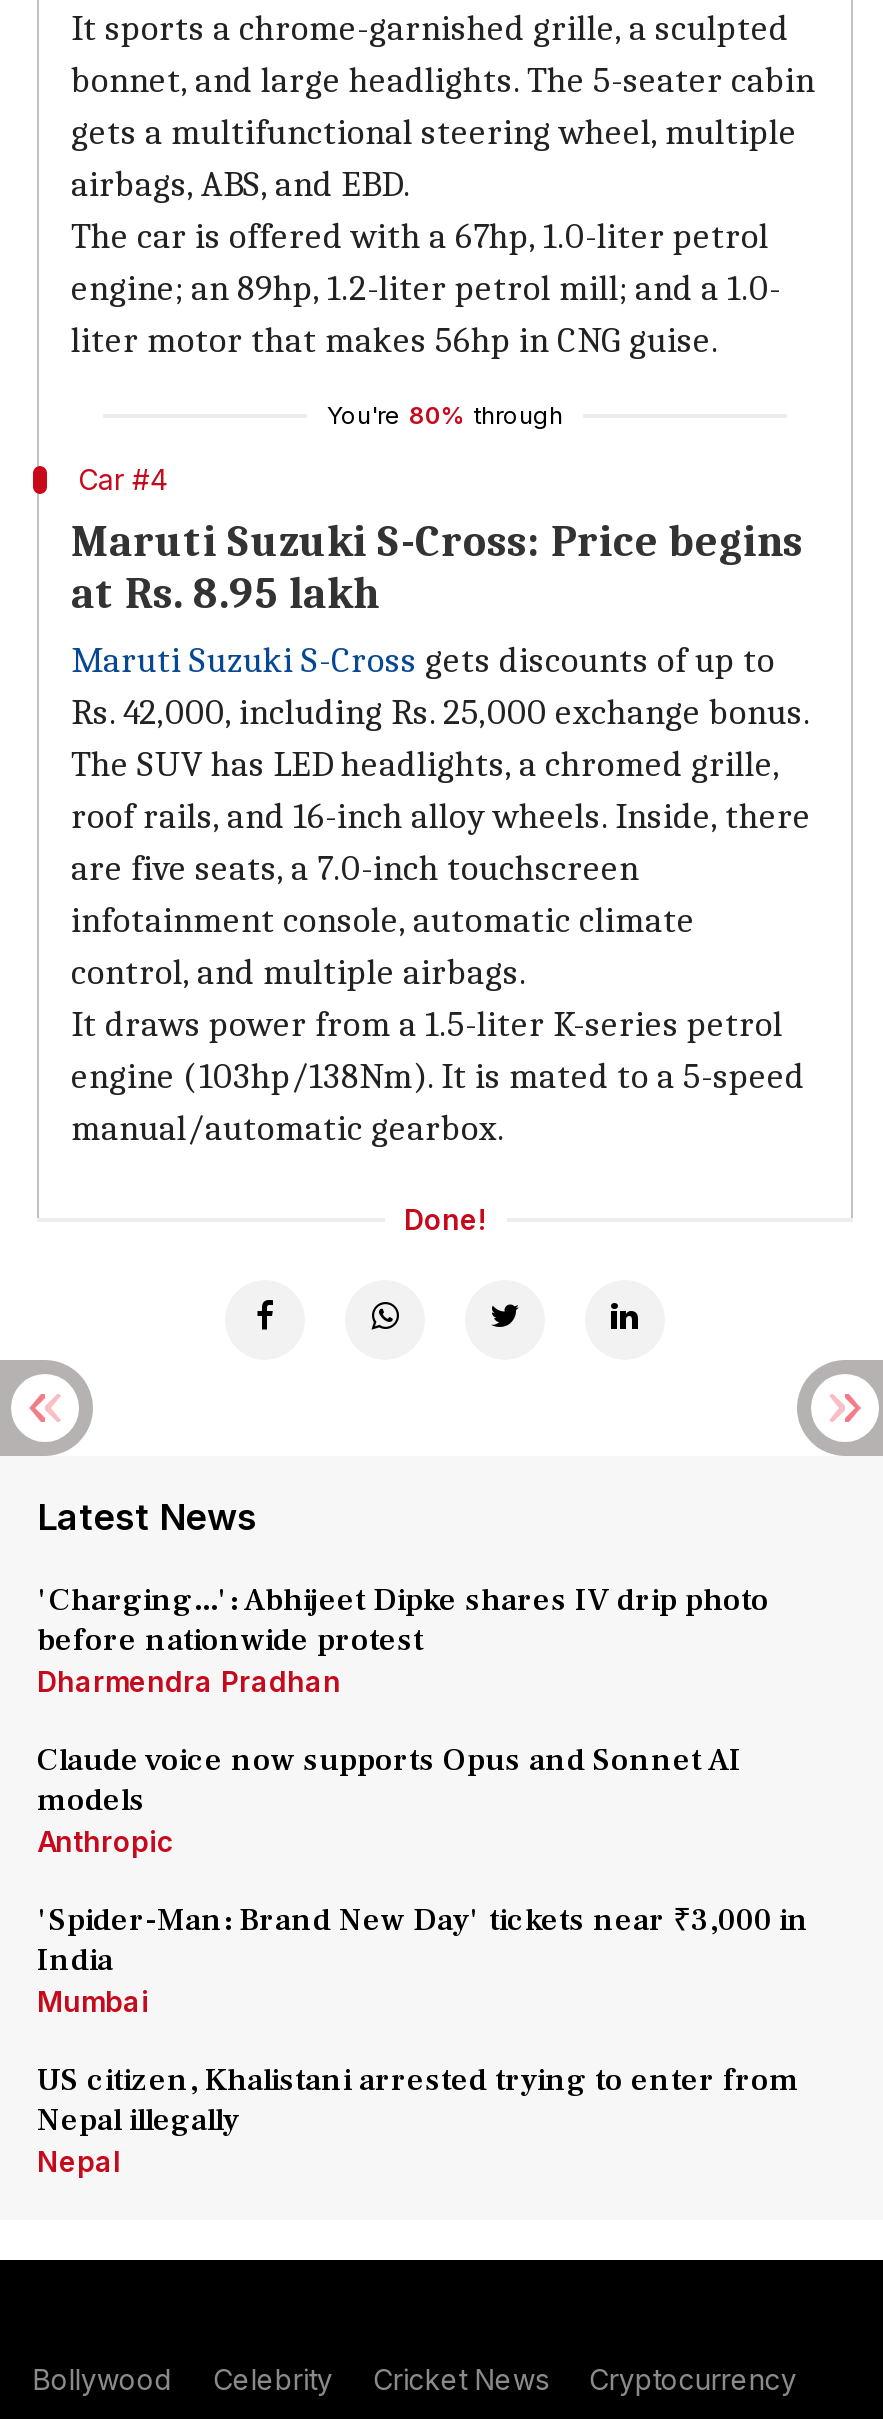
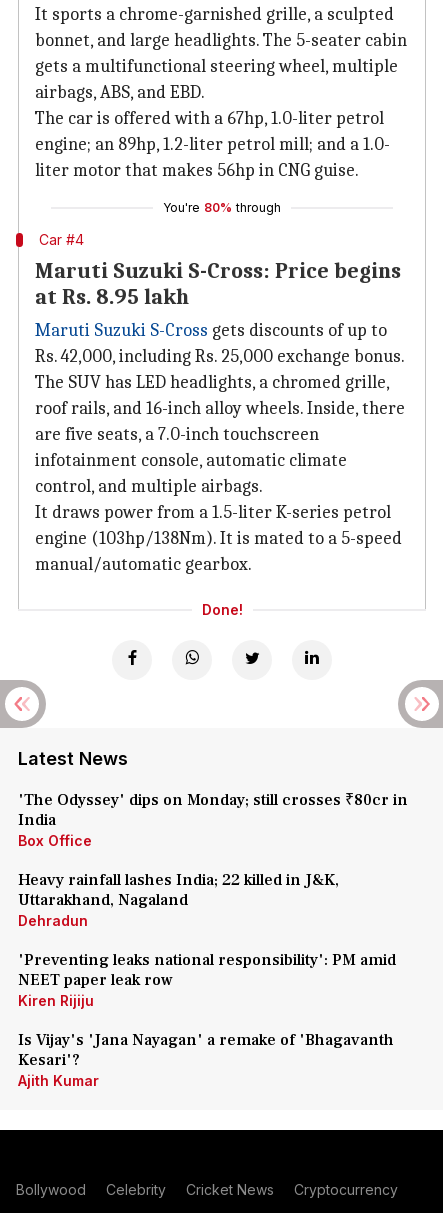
- 'Charging...': Abhijeet Dipke shares IV drip photo
- before nationwide protest
- Dharmendra Pradhan
- Claude voice now supports Opus and Sonnet AI
- models
- Anthropic
- 'Spider-Man: Brand New Day' tickets near ₹3,000 in
+ 'The Odyssey' dips on Monday; still crosses ₹80cr in

moved up: India

- Mumbai
- US citizen, Khalistani arrested trying to enter from
- Nepal illegally
- Nepal
+ Box Office
+ Heavy rainfall lashes India; 22 killed in J&K,
+ Uttarakhand, Nagaland
+ Dehradun
+ 'Preventing leaks national responsibility': PM amid
+ NEET paper leak row
+ Kiren Rijiju
+ Is Vijay's 'Jana Nayagan' a remake of 'Bhagavanth
+ Kesari'?
+ Ajith Kumar
